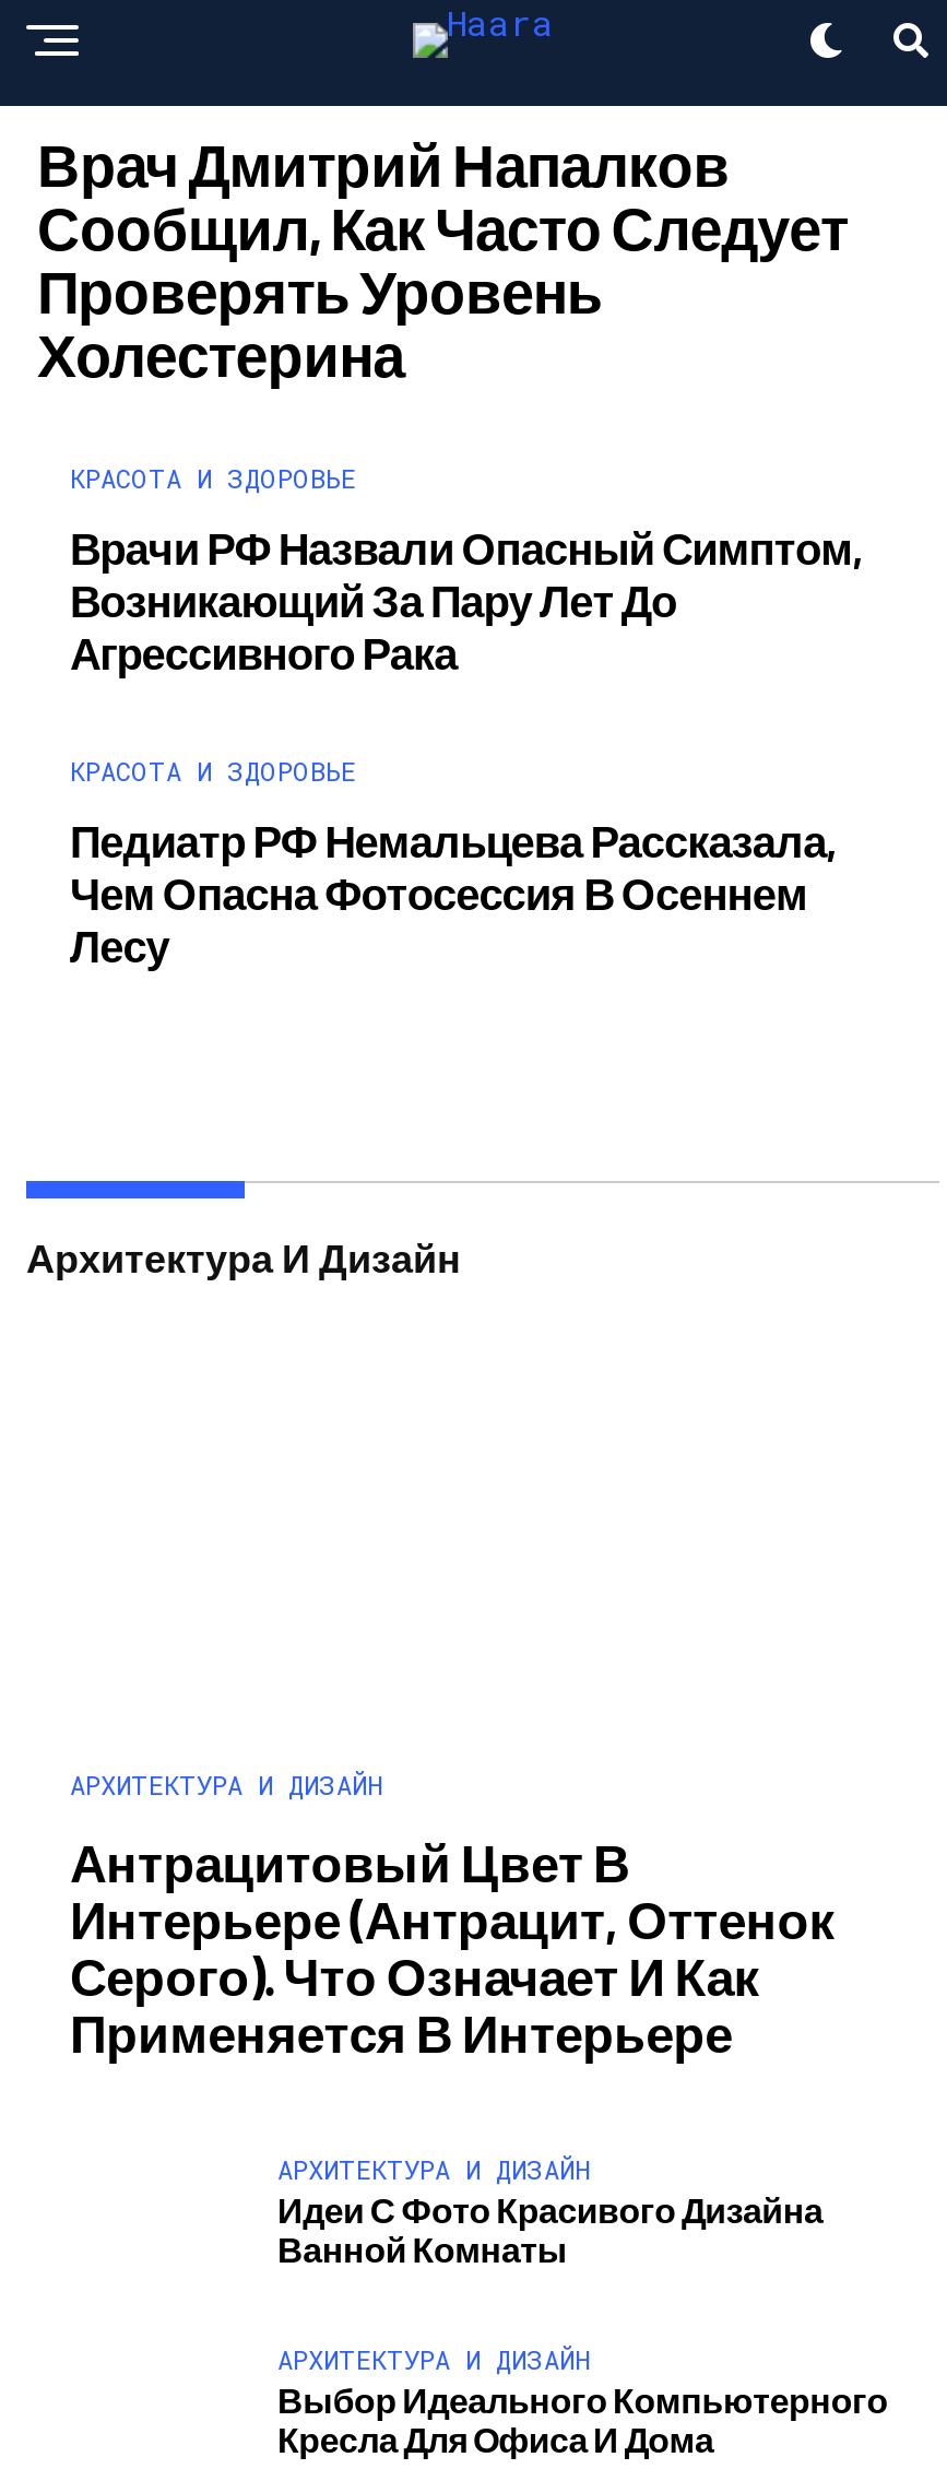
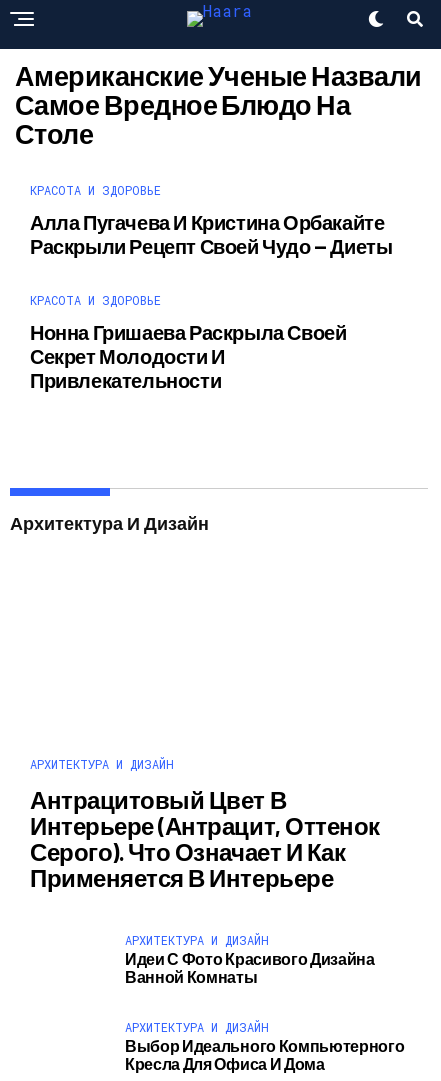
- Врач Дмитрий Напалков
- Сообщил, Как Часто Следует
- Проверять Уровень
- Холестерина
+ Американские Ученые Назвали
+ Самое Вредное Блюдо На
+ Столе

- Врачи РФ Назвали Опасный Симптом,
- Возникающий За Пару Лет До
- Агрессивного Рака
+ Алла Пугачева И Кристина Орбакайте
+ Раскрыли Рецепт Своей Чудо — Диеты

- Педиатр РФ Немальцева Рассказала,
- Чем Опасна Фотосессия В Осеннем
- Лесу
+ Нонна Гришаева Раскрыла Своей
+ Секрет Молодости И
+ Привлекательности
